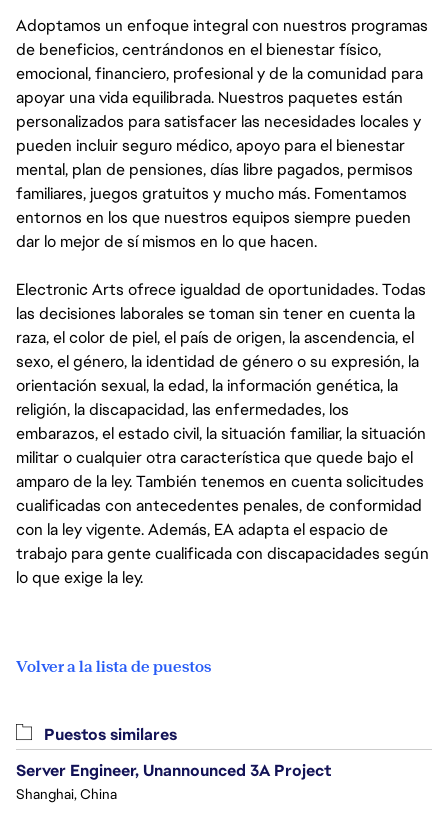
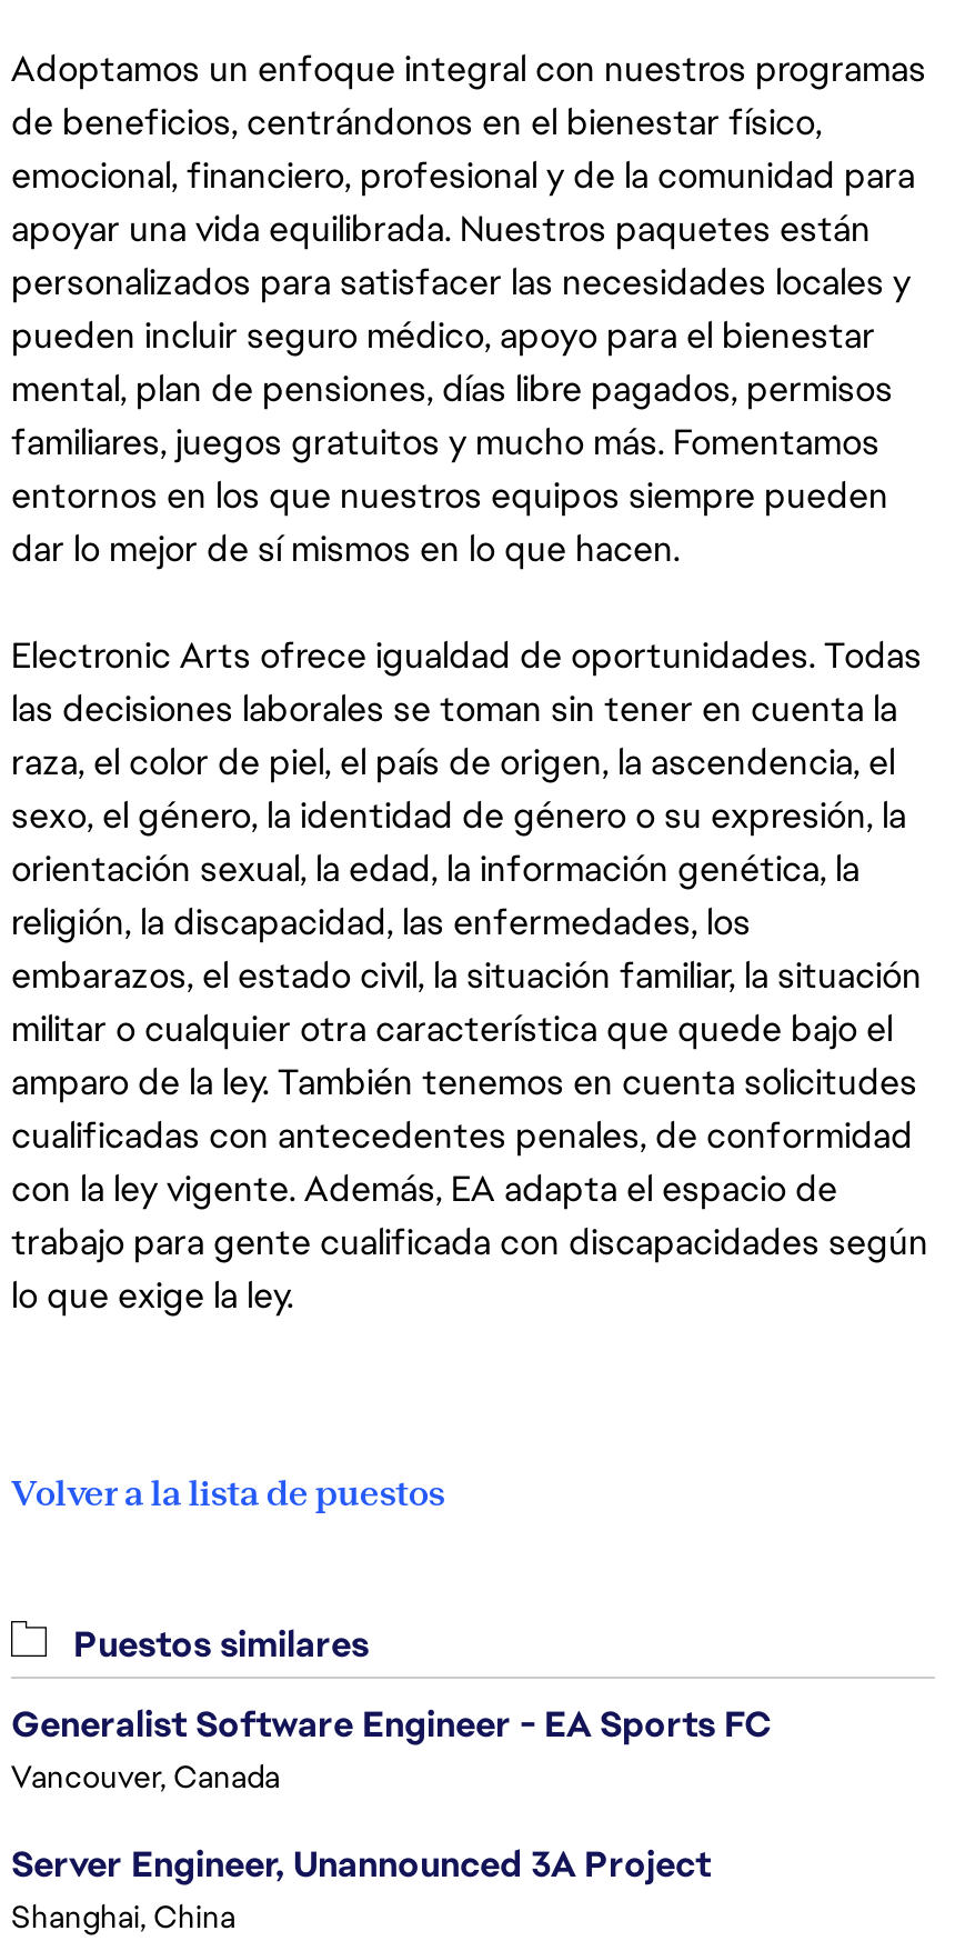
+ Generalist Software Engineer - EA Sports FC
+ Vancouver, Canada
